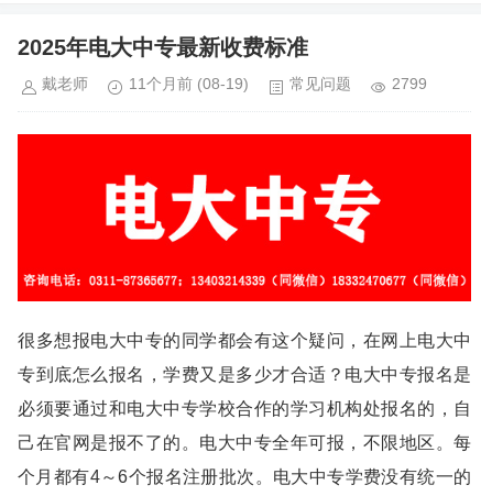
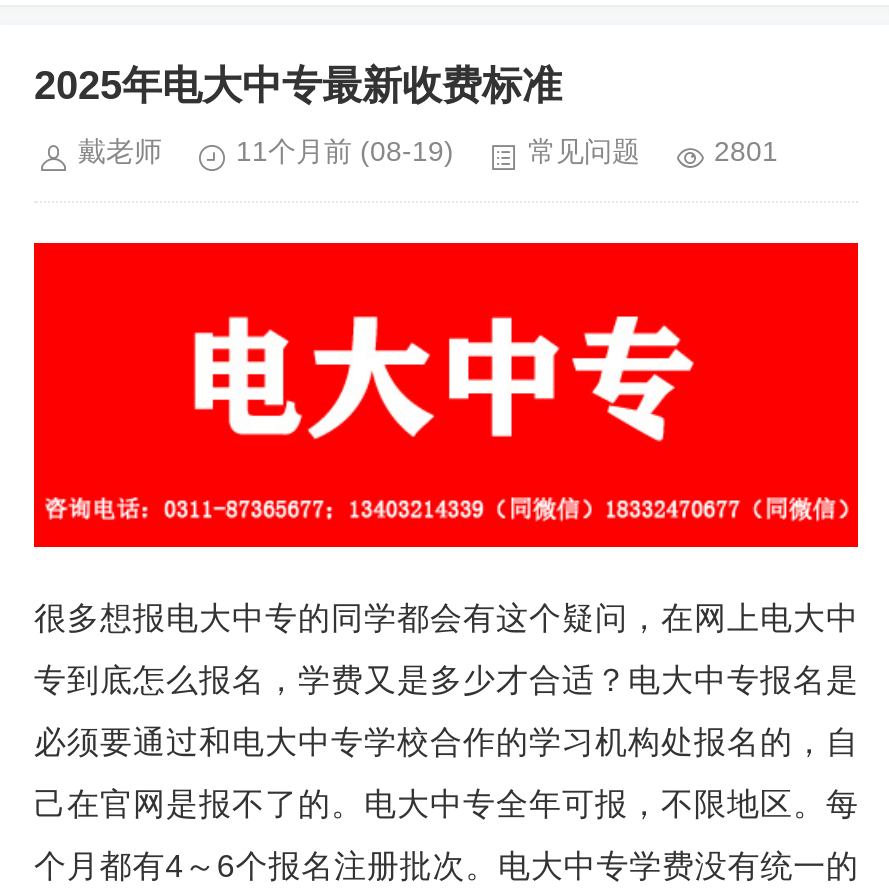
- 2799
+ 2801
